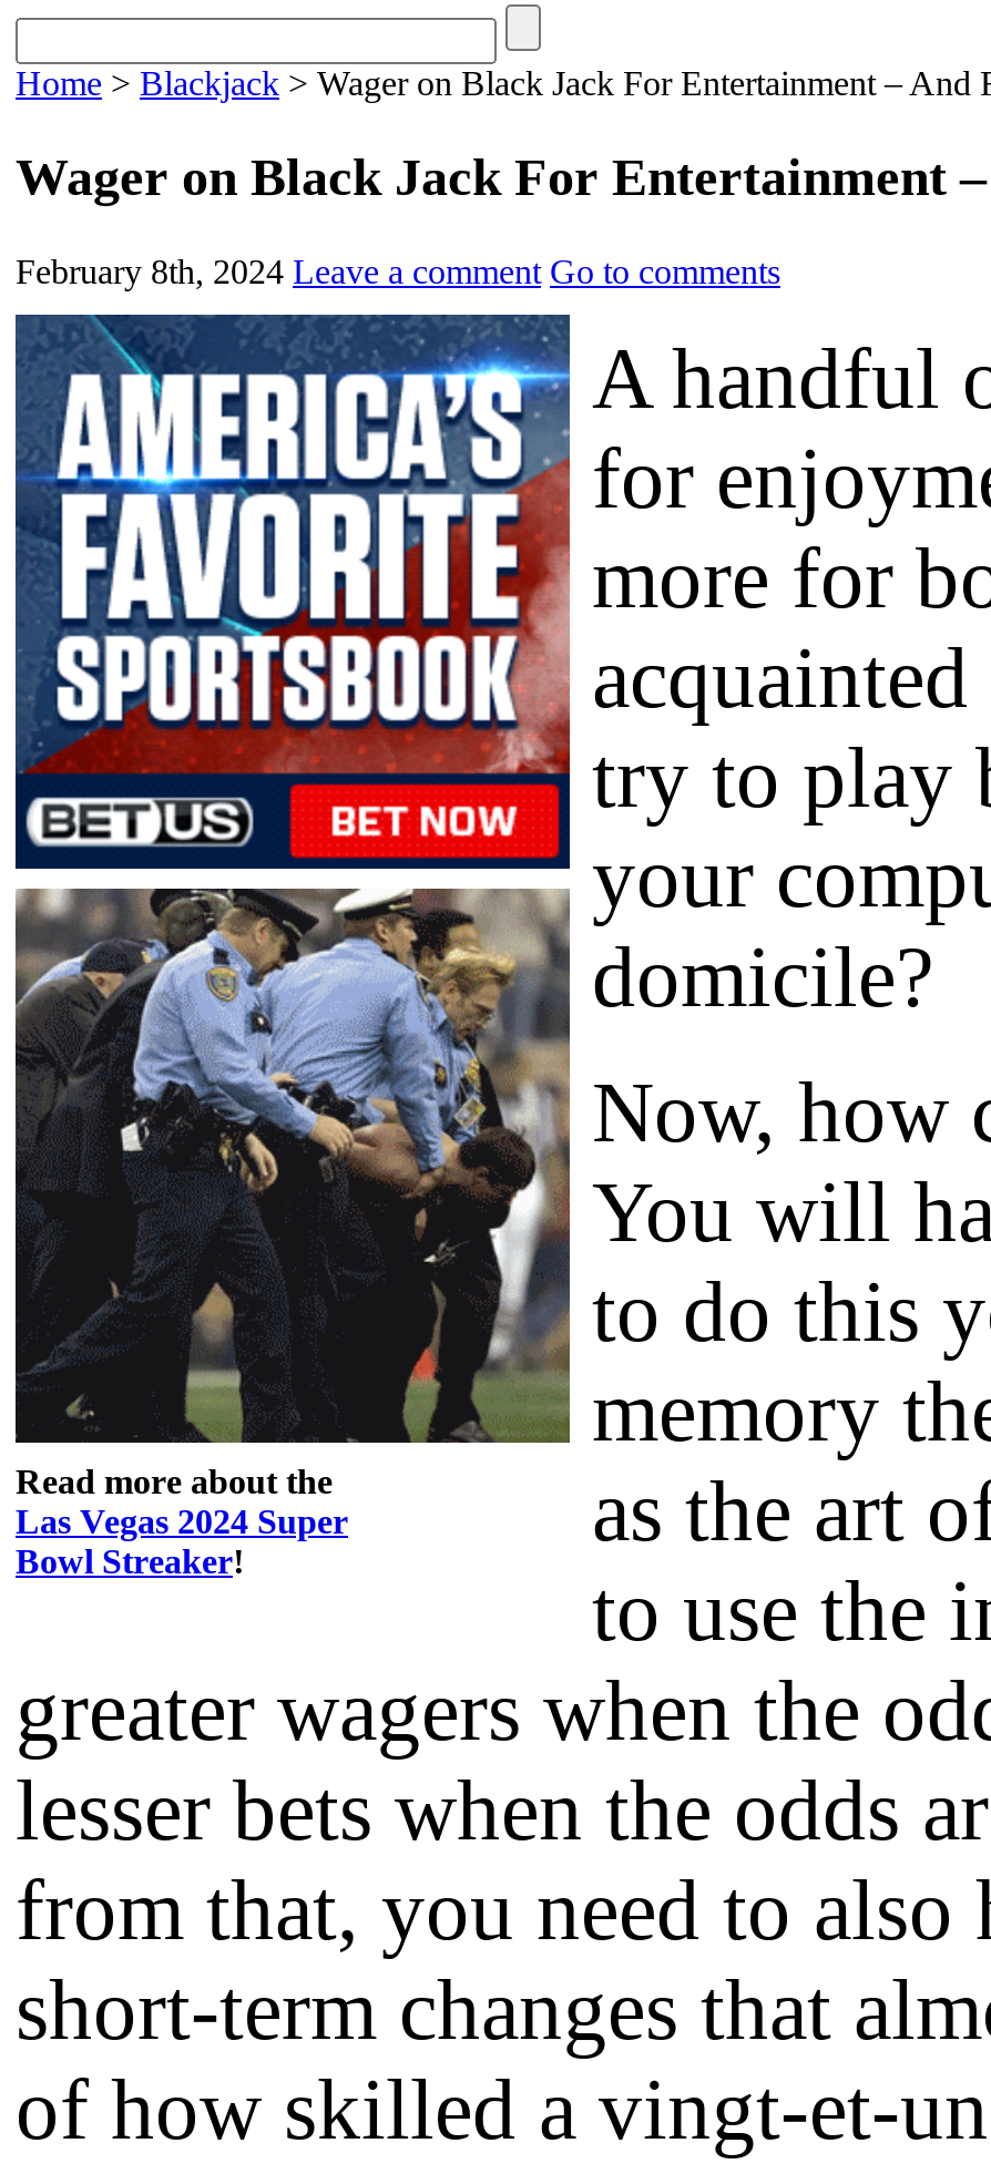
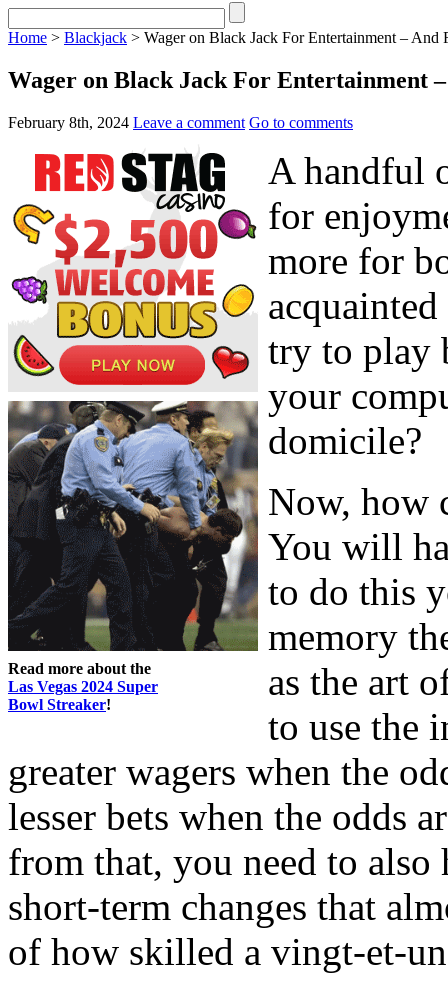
- [image]
+ [image]
